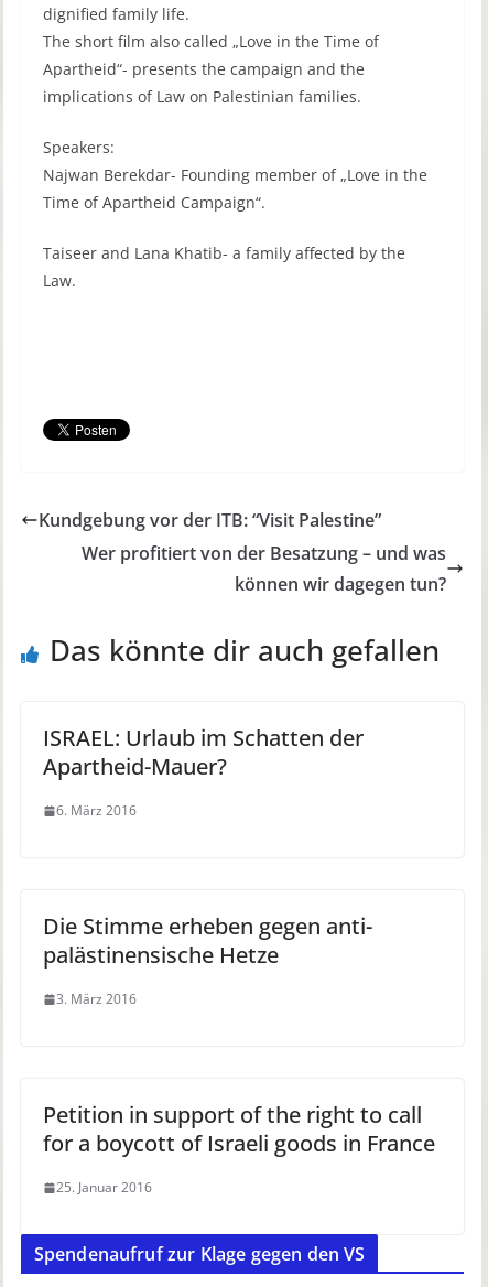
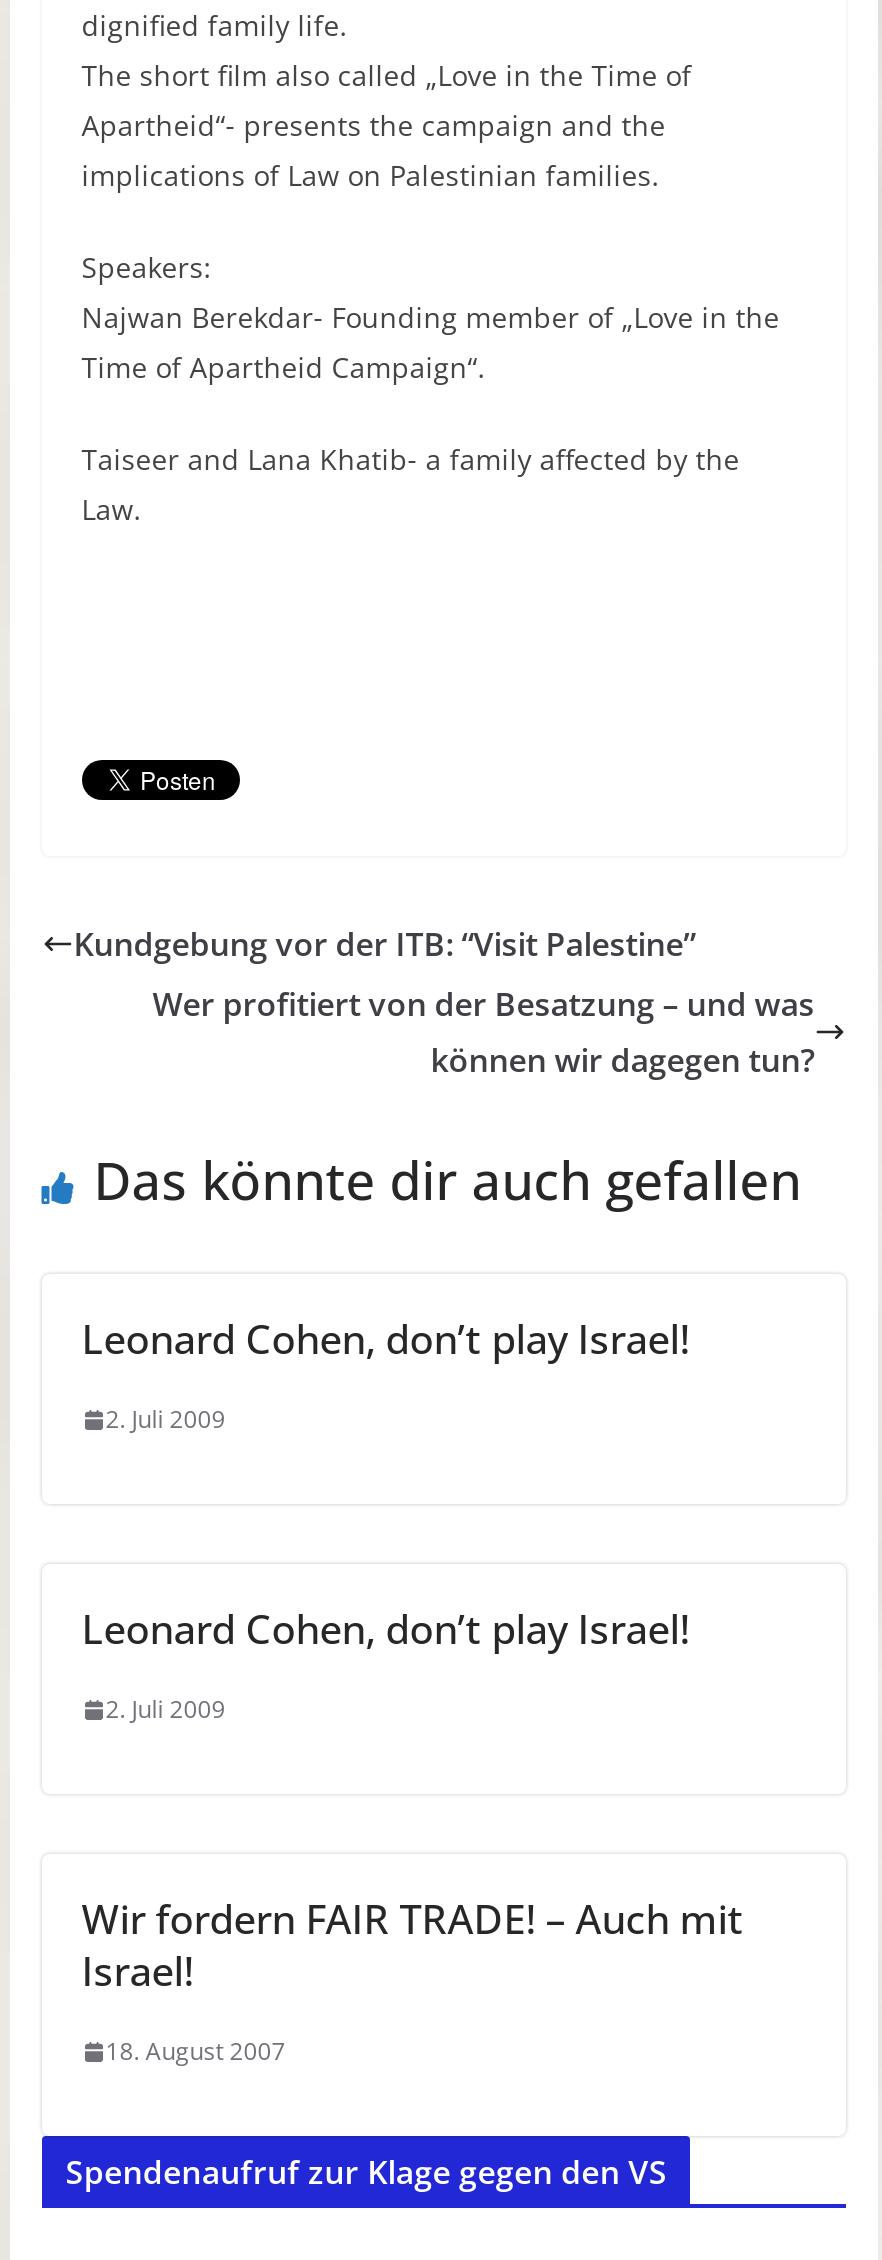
- ISRAEL: Urlaub im Schatten der
- Apartheid-Mauer?
+ Leonard Cohen, don’t play Israel!

- 6. März 2016
+ 2. Juli 2009

- Die Stimme erheben gegen anti-
- palästinensische Hetze
+ Leonard Cohen, don’t play Israel!

- 3. März 2016
+ 2. Juli 2009

- Petition in support of the right to call
- for a boycott of Israeli goods in France
+ Wir fordern FAIR TRADE! – Auch mit
+ Israel!

- 25. Januar 2016
+ 18. August 2007
